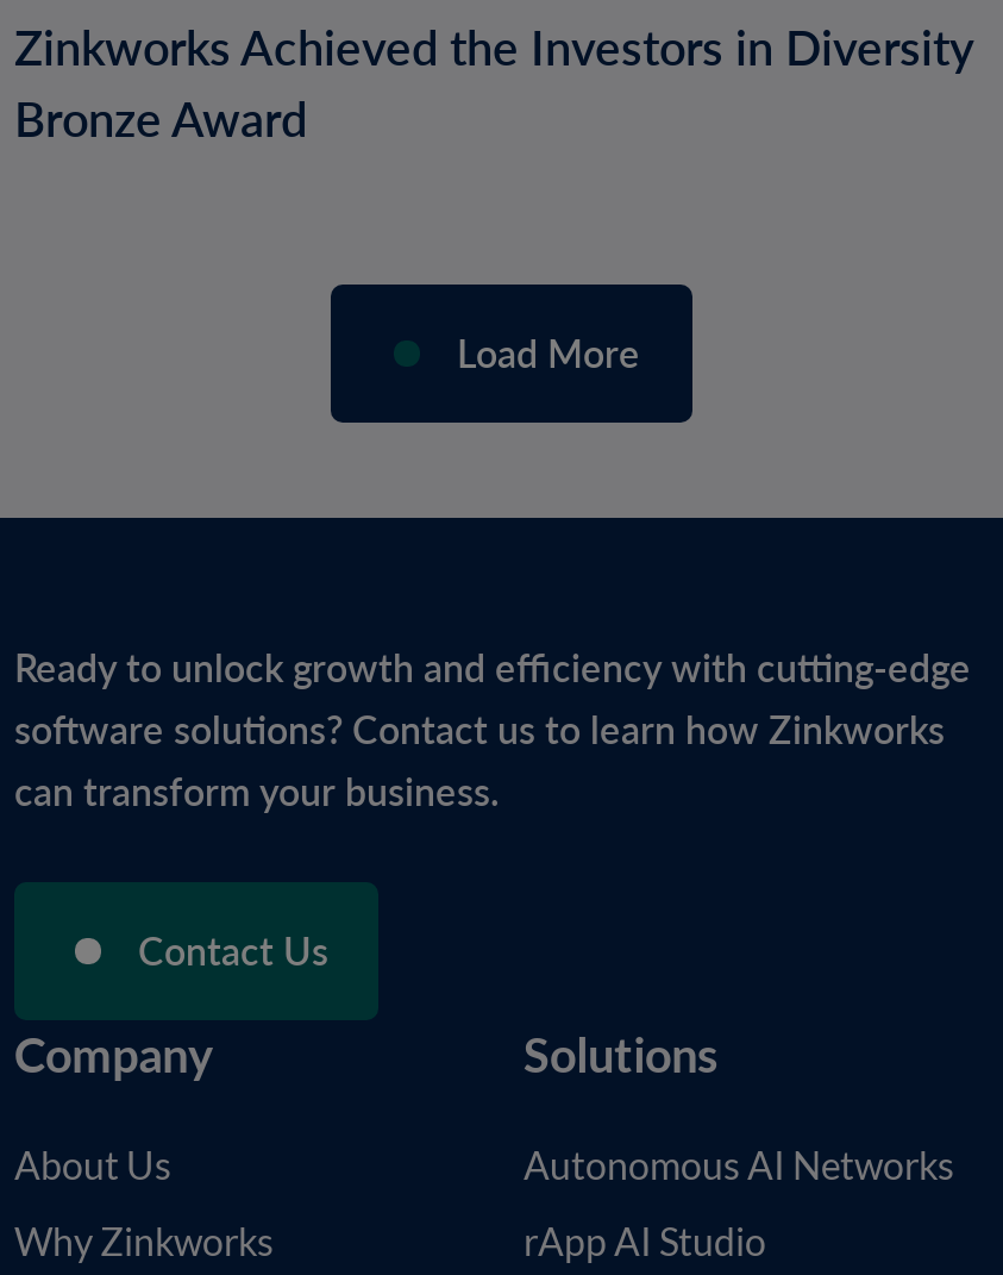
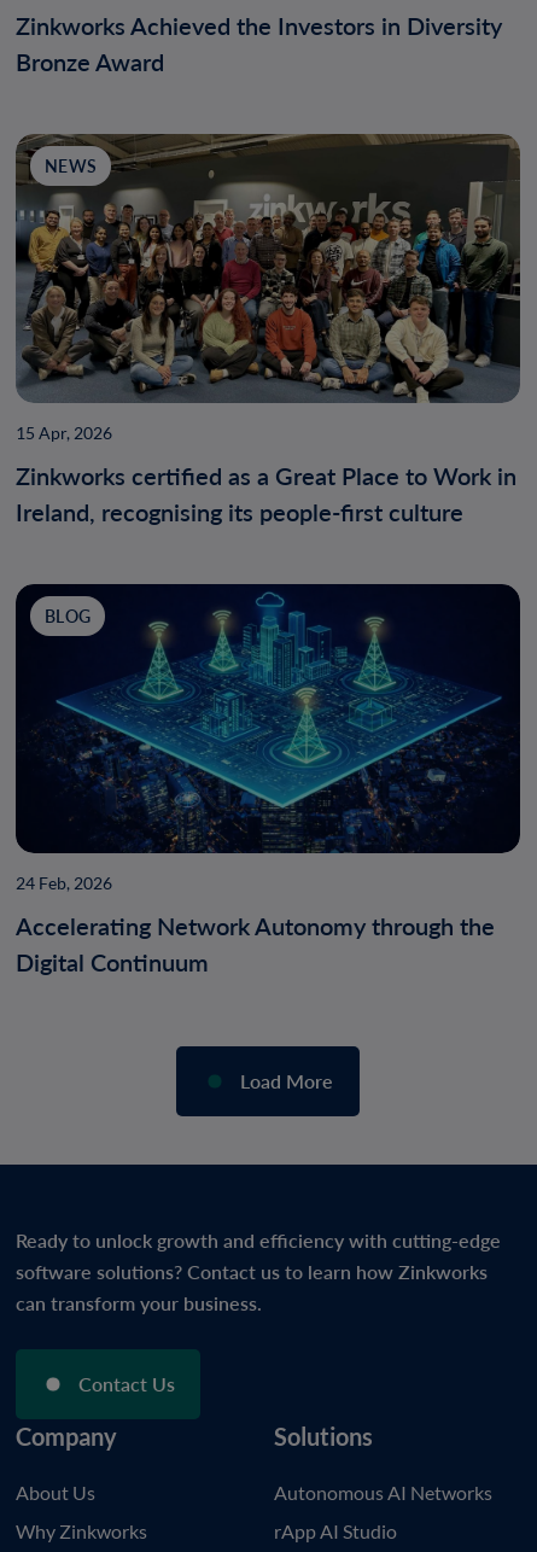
+ [image]
+ NEWS

+ [image]
+ 15 Apr, 2026
+ Zinkworks certified as a Great Place to Work in
+ Ireland, recognising its people‑first culture
+ BLOG

+ 24 Feb, 2026
+ Accelerating Network Autonomy through the
+ Digital Continuum
